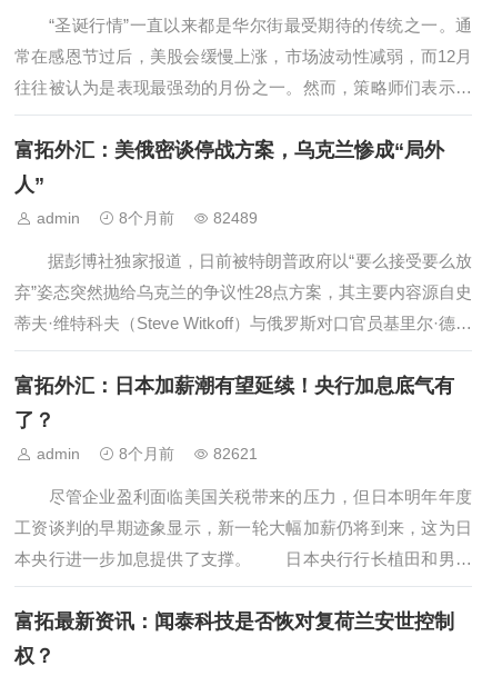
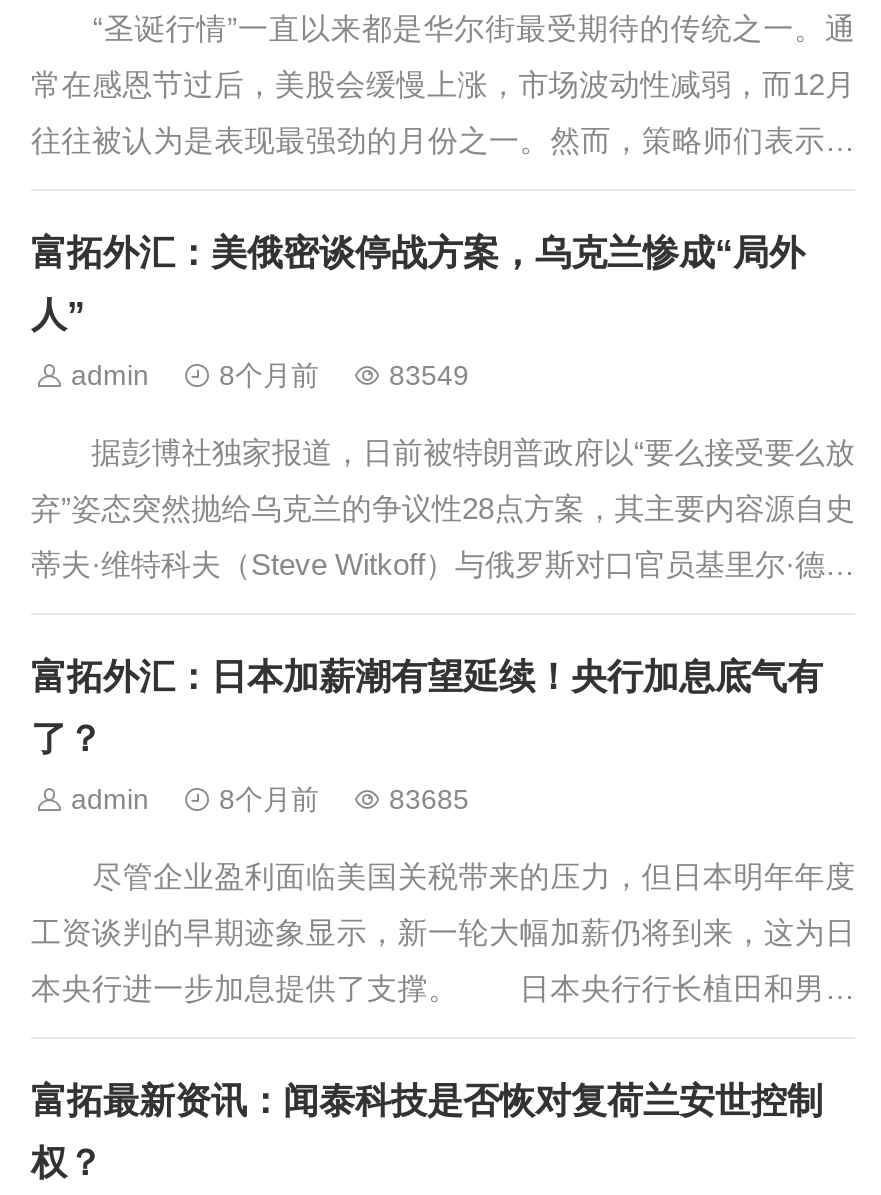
- 82489
+ 83549

- 82621
+ 83685
